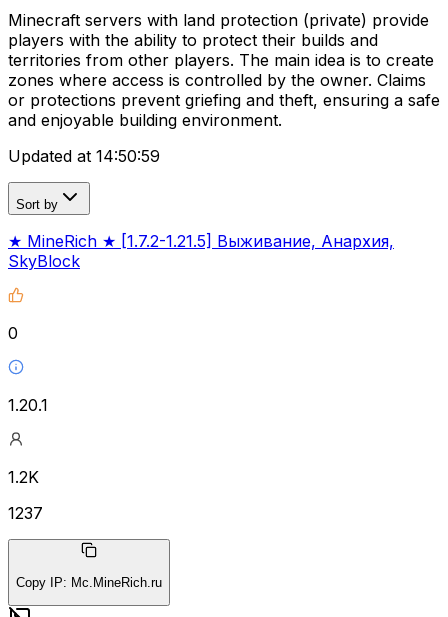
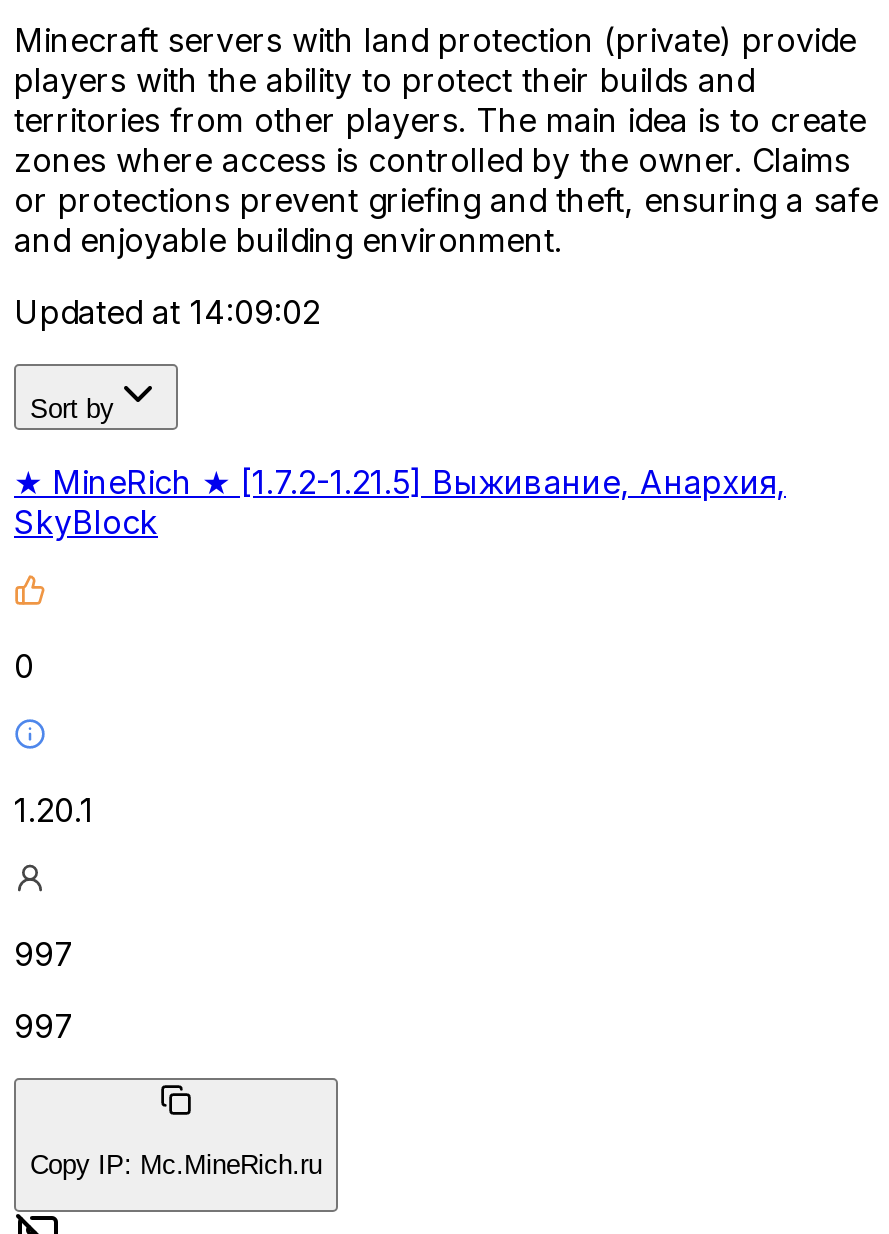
- Updated at 14:50:59
+ Updated at 14:09:02

- 1.2K
+ 997

- 1237
+ 997
